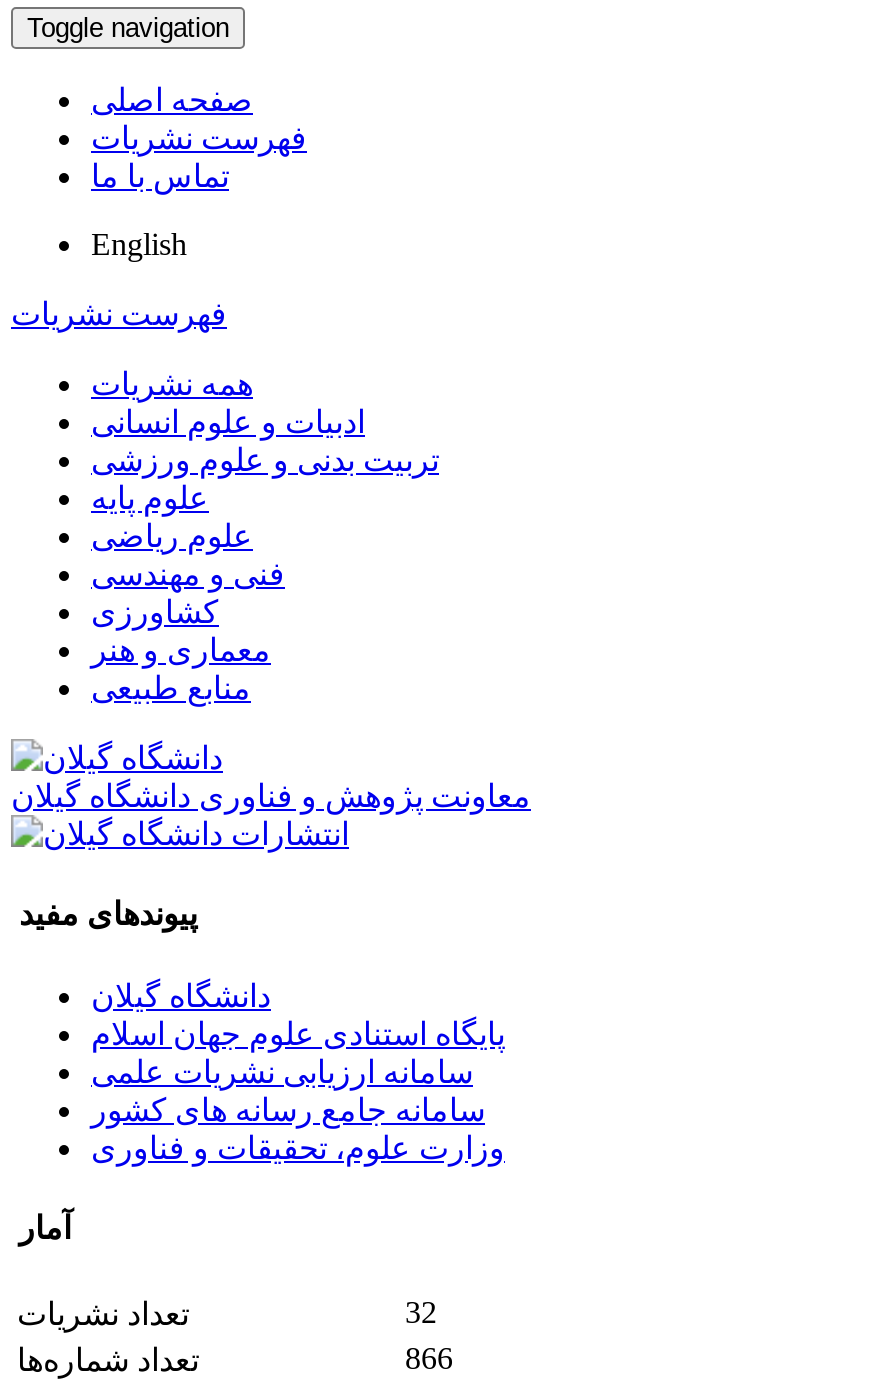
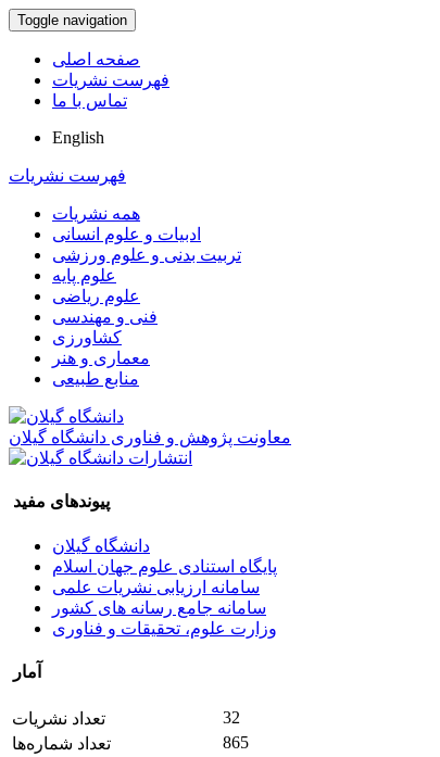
- 866
+ 865
